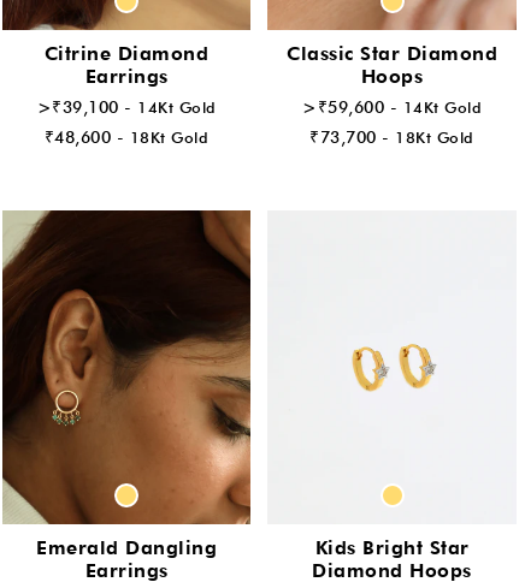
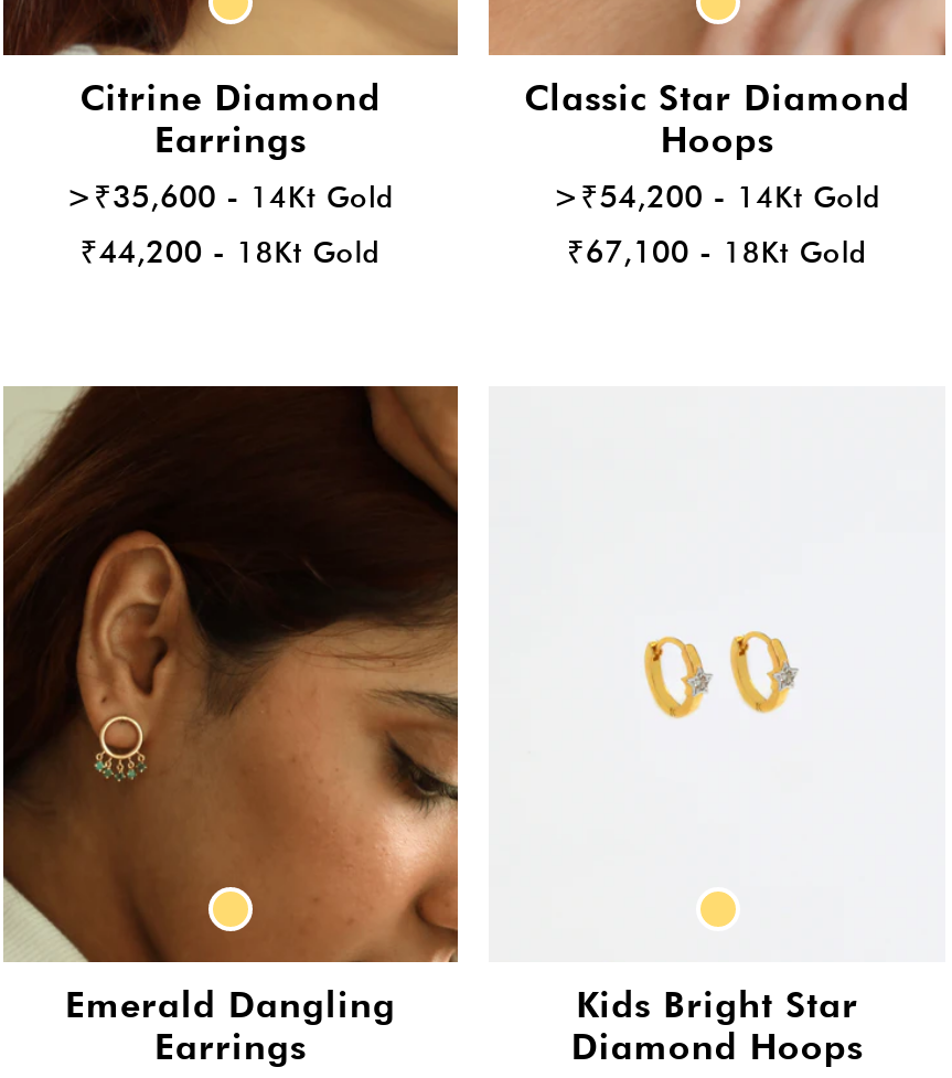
- >₹39,100 - 14Kt Gold
+ >₹35,600 - 14Kt Gold

- >₹59,600 - 14Kt Gold
+ >₹54,200 - 14Kt Gold

- ₹48,600 - 18Kt Gold
+ ₹44,200 - 18Kt Gold

- ₹73,700 - 18Kt Gold
+ ₹67,100 - 18Kt Gold
